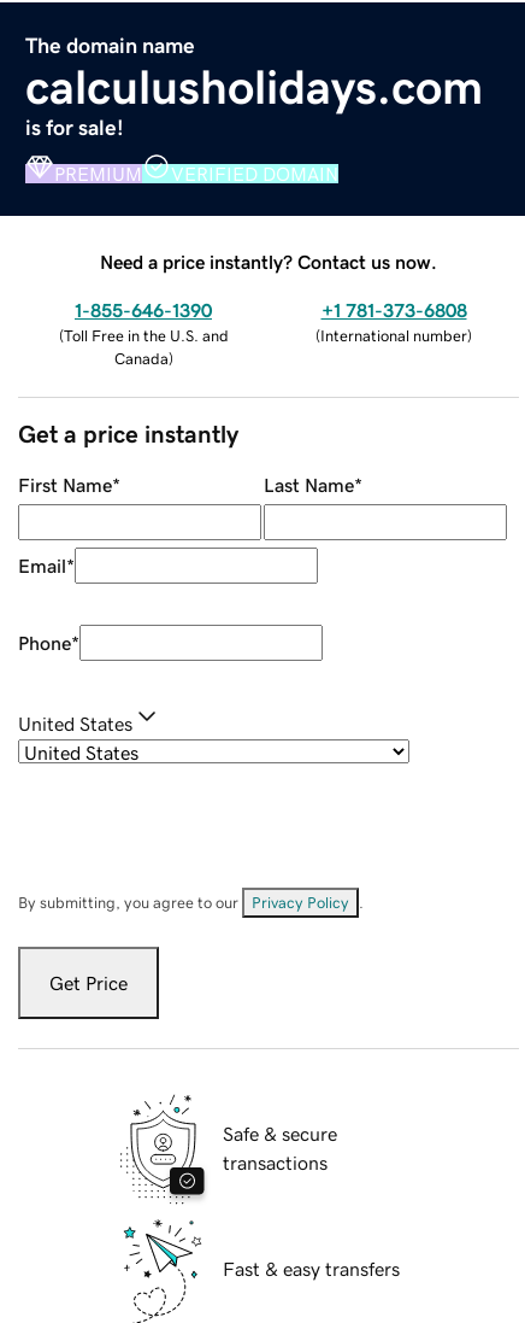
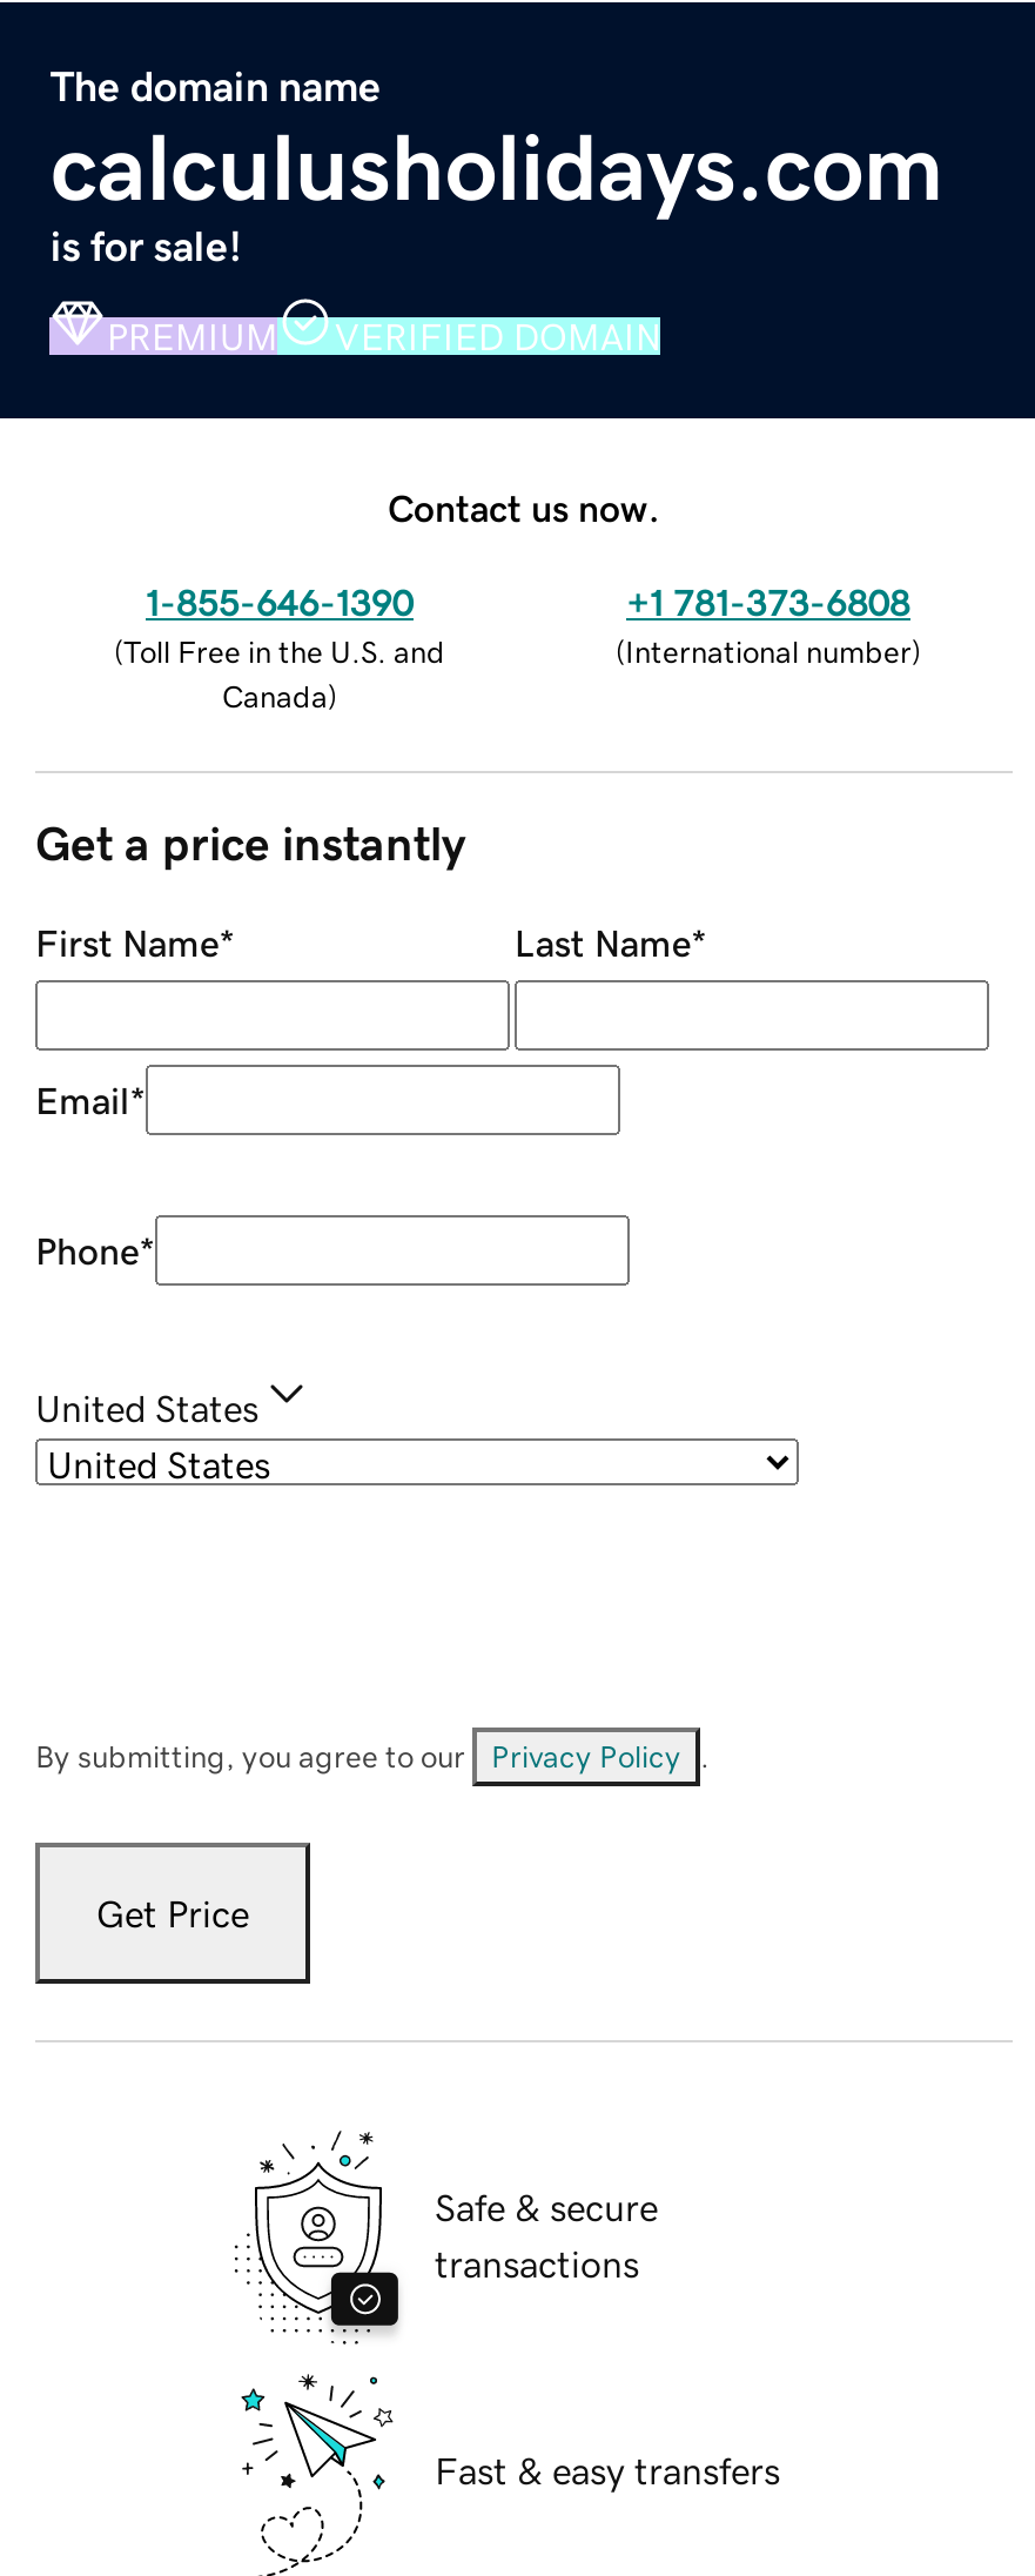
- Need a price instantly? Contact us now.
+ Contact us now.
